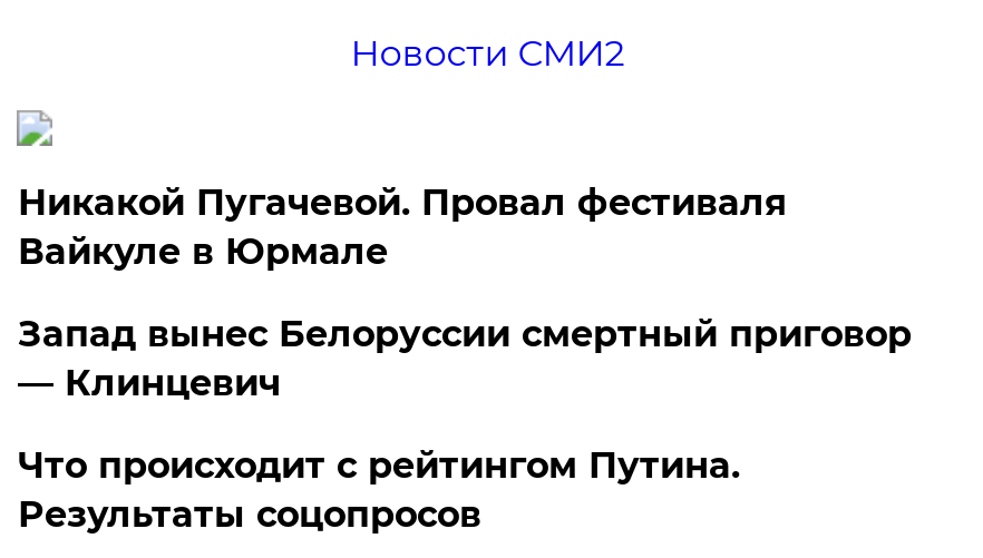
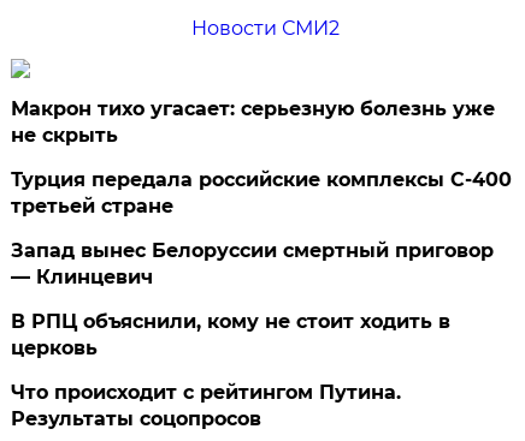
- Никакой Пугачевой. Провал фестиваля
- Вайкуле в Юрмале
+ Макрон тихо угасает: серьезную болезнь уже
+ не скрыть
+ Турция передала российские комплексы С-400
+ третьей стране

+ В РПЦ объяснили, кому не стоит ходить в
+ церковь
